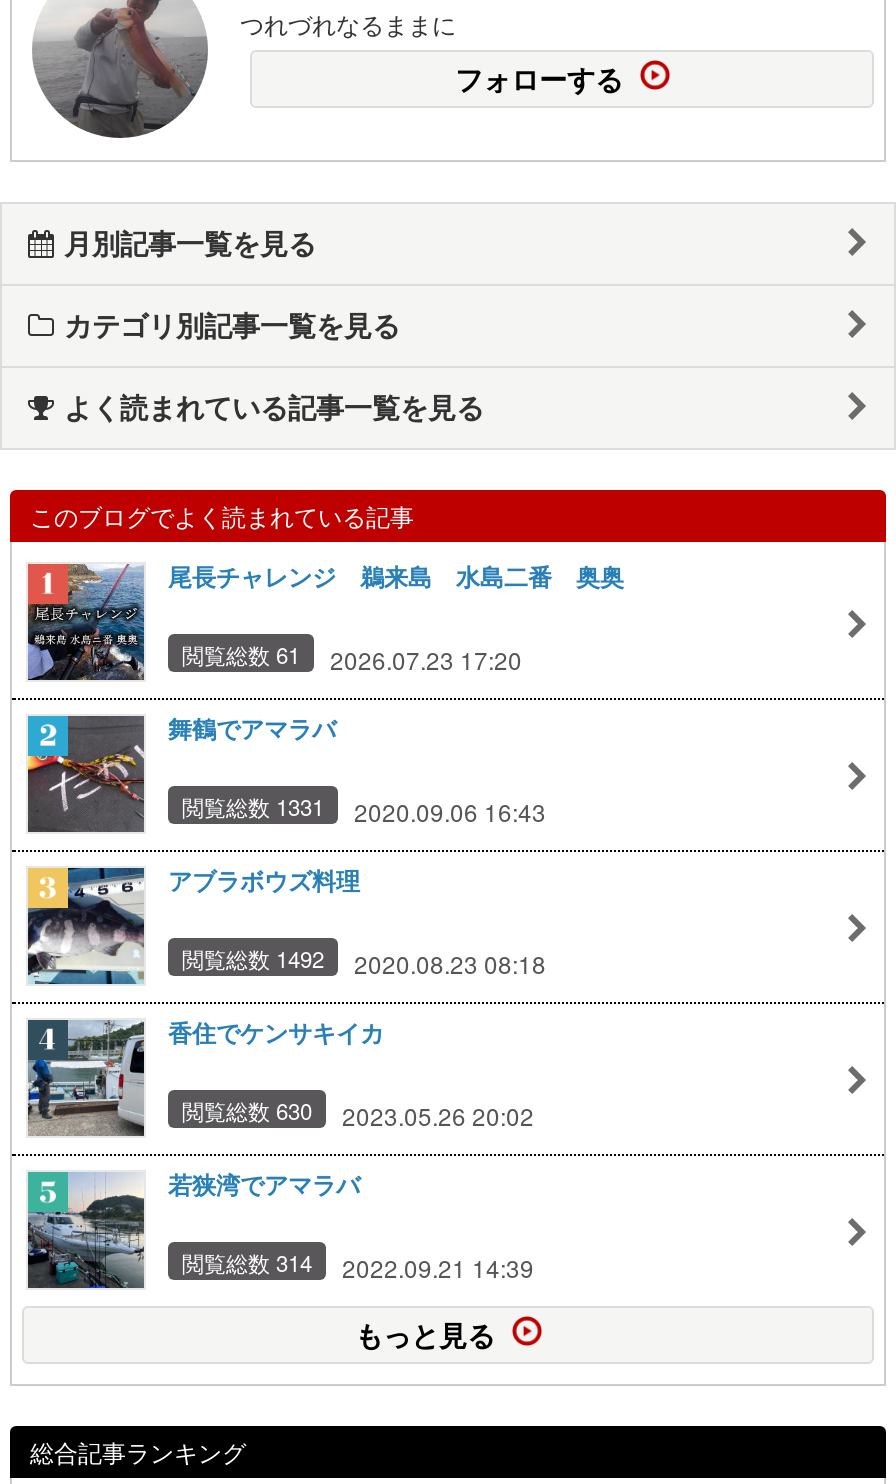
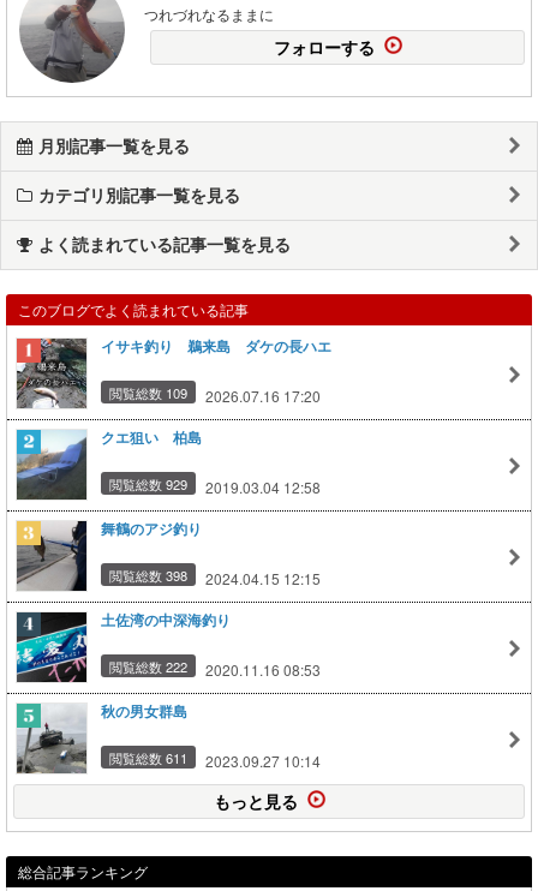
- [image]
- 尾長チャレンジ 鵜来島 水島二番 奥奥
+ [image]
+ イサキ釣り 鵜来島 ダケの長ハエ

- 閲覧総数 61
- 2026.07.23 17:20
+ 閲覧総数 109
+ 2026.07.16 17:20

- [image]
- 舞鶴でアマラバ
+ [image]
+ クエ狙い 柏島

- 閲覧総数 1331
- 2020.09.06 16:43
+ 閲覧総数 929
+ 2019.03.04 12:58

- [image]
- アブラボウズ料理
+ [image]
+ 舞鶴のアジ釣り

- 閲覧総数 1492
- 2020.08.23 08:18
+ 閲覧総数 398
+ 2024.04.15 12:15

- [image]
- 香住でケンサキイカ
+ [image]
+ 土佐湾の中深海釣り

- 閲覧総数 630
- 2023.05.26 20:02
+ 閲覧総数 222
+ 2020.11.16 08:53

- [image]
- 若狭湾でアマラバ
+ [image]
+ 秋の男女群島

- 閲覧総数 314
- 2022.09.21 14:39
+ 閲覧総数 611
+ 2023.09.27 10:14
